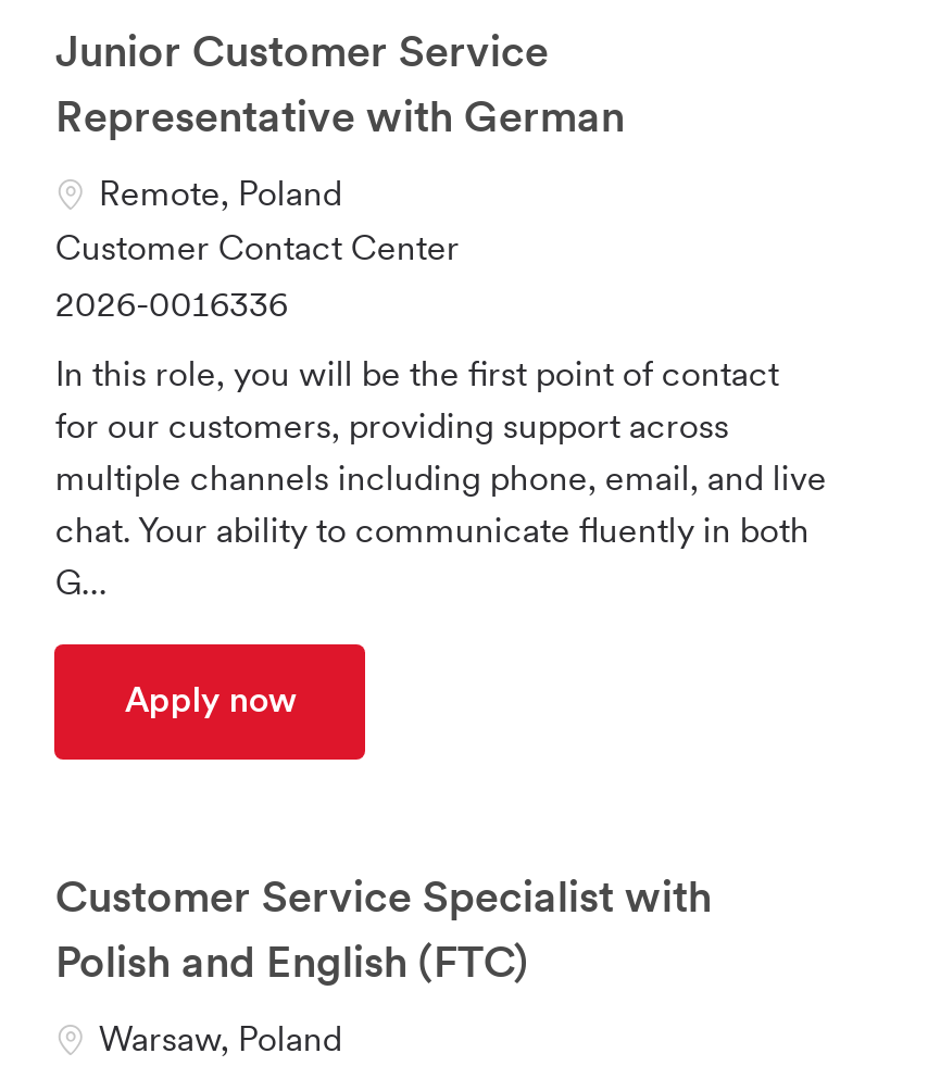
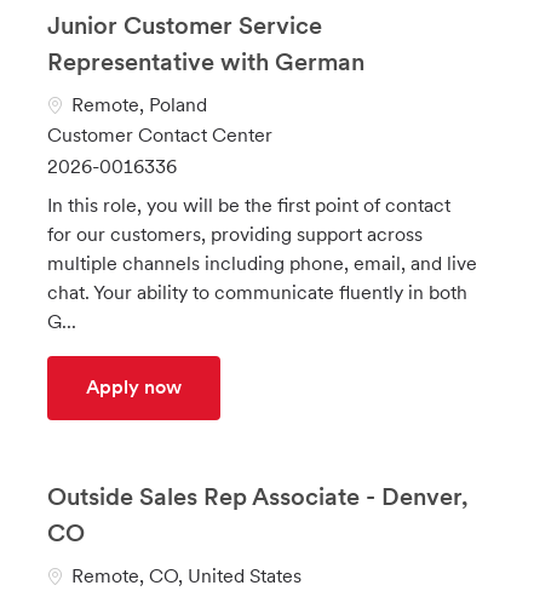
- Customer Service Specialist with
- Polish and English (FTC)
+ Outside Sales Rep Associate - Denver,
+ CO

- Warsaw, Poland
+ Remote, CO, United States
